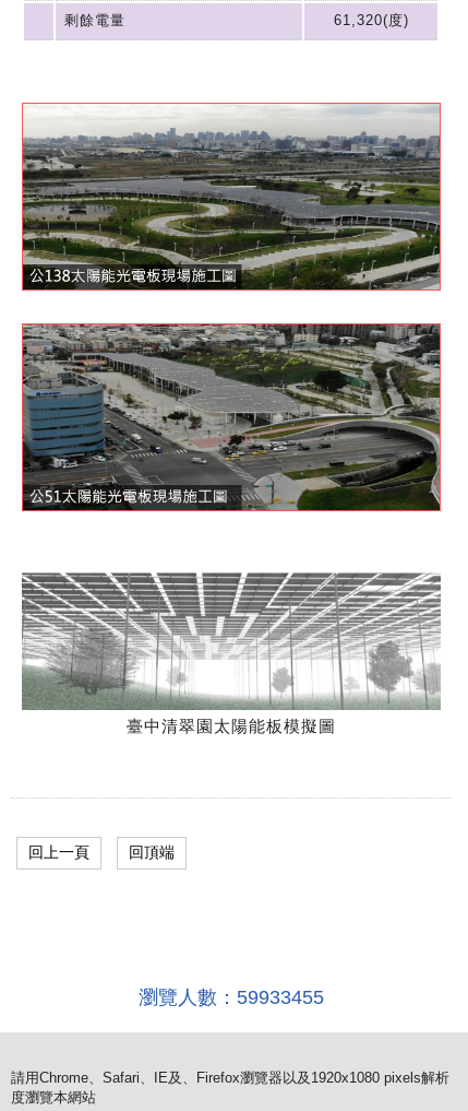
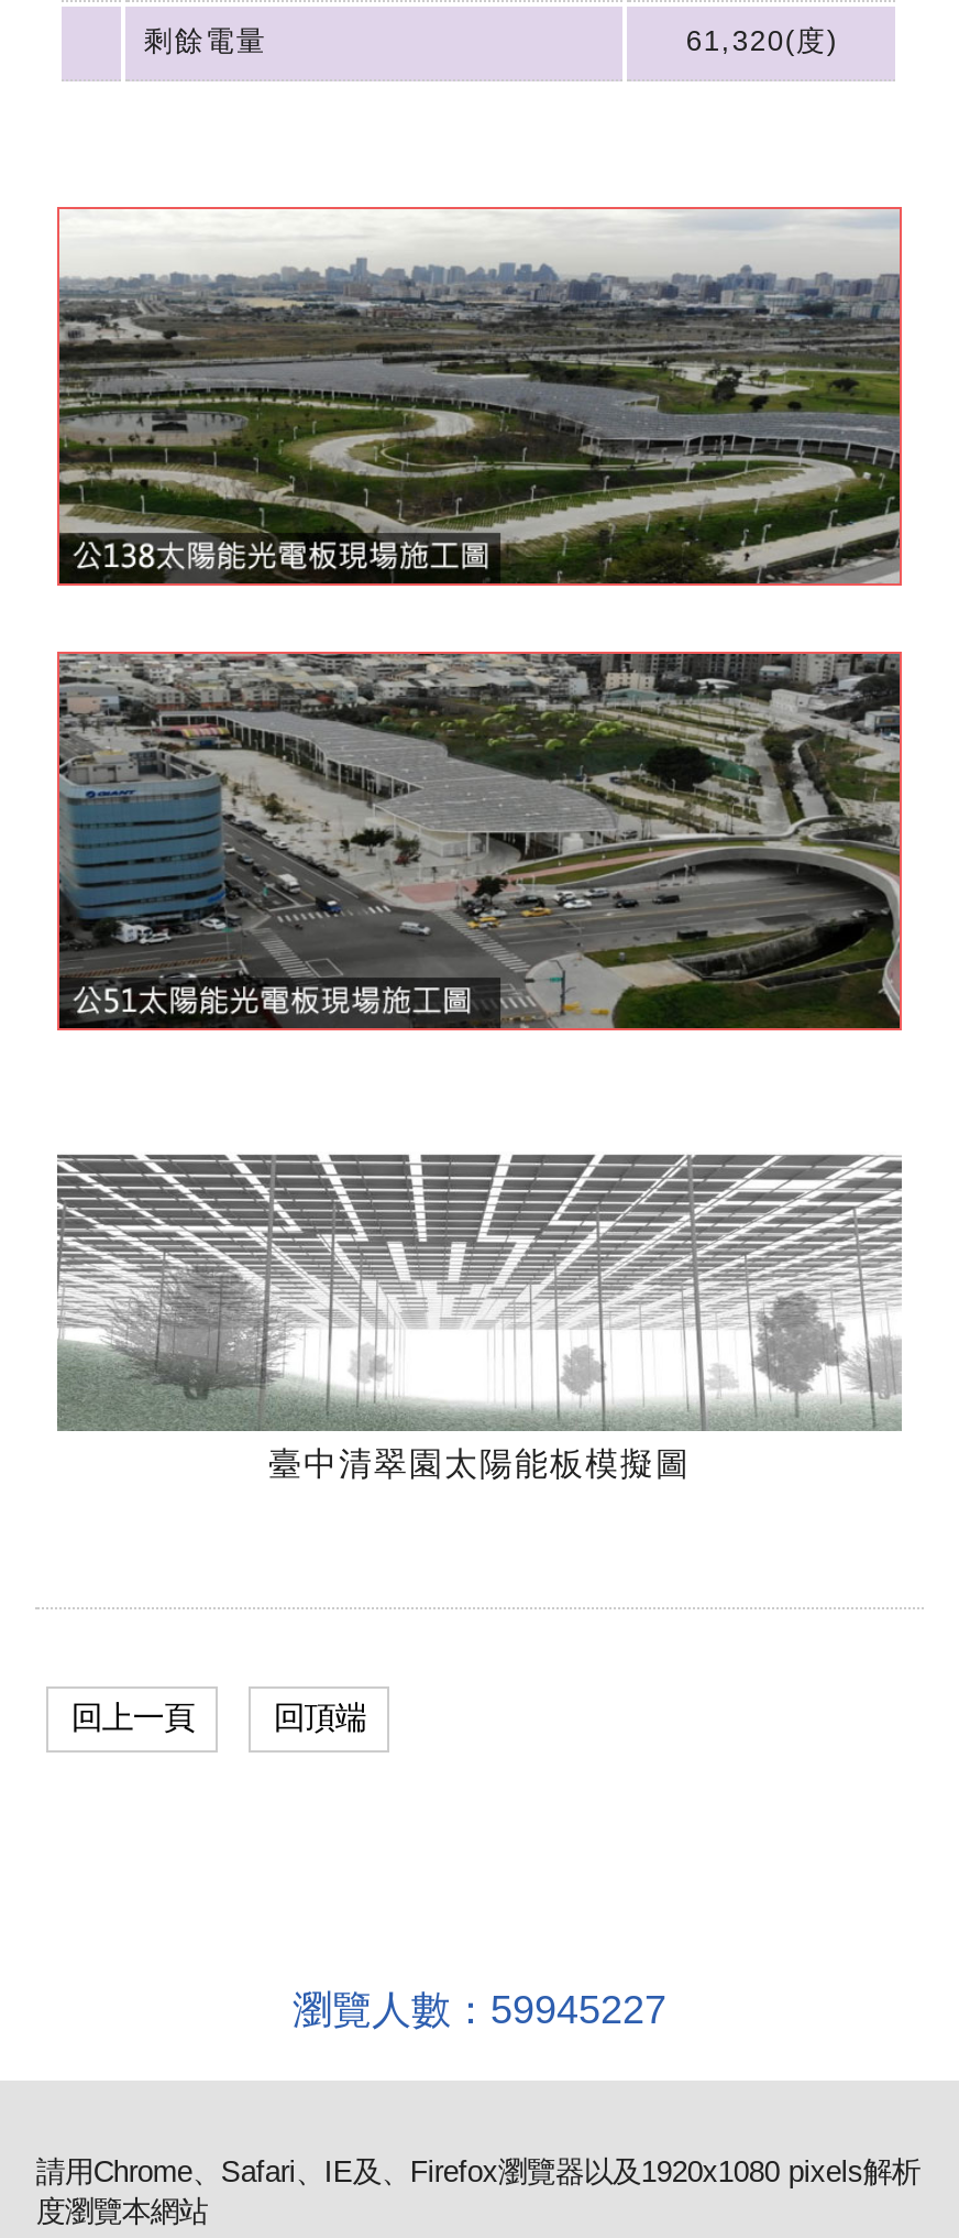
- 瀏覽人數：59933455
+ 瀏覽人數：59945227
